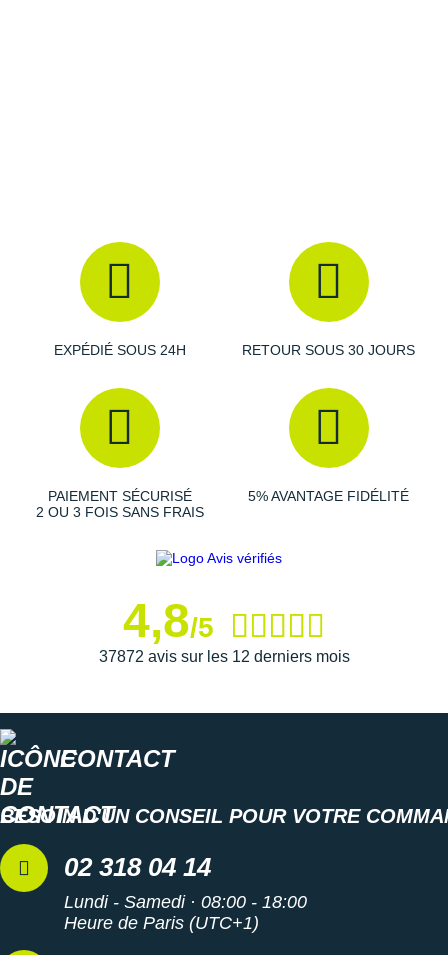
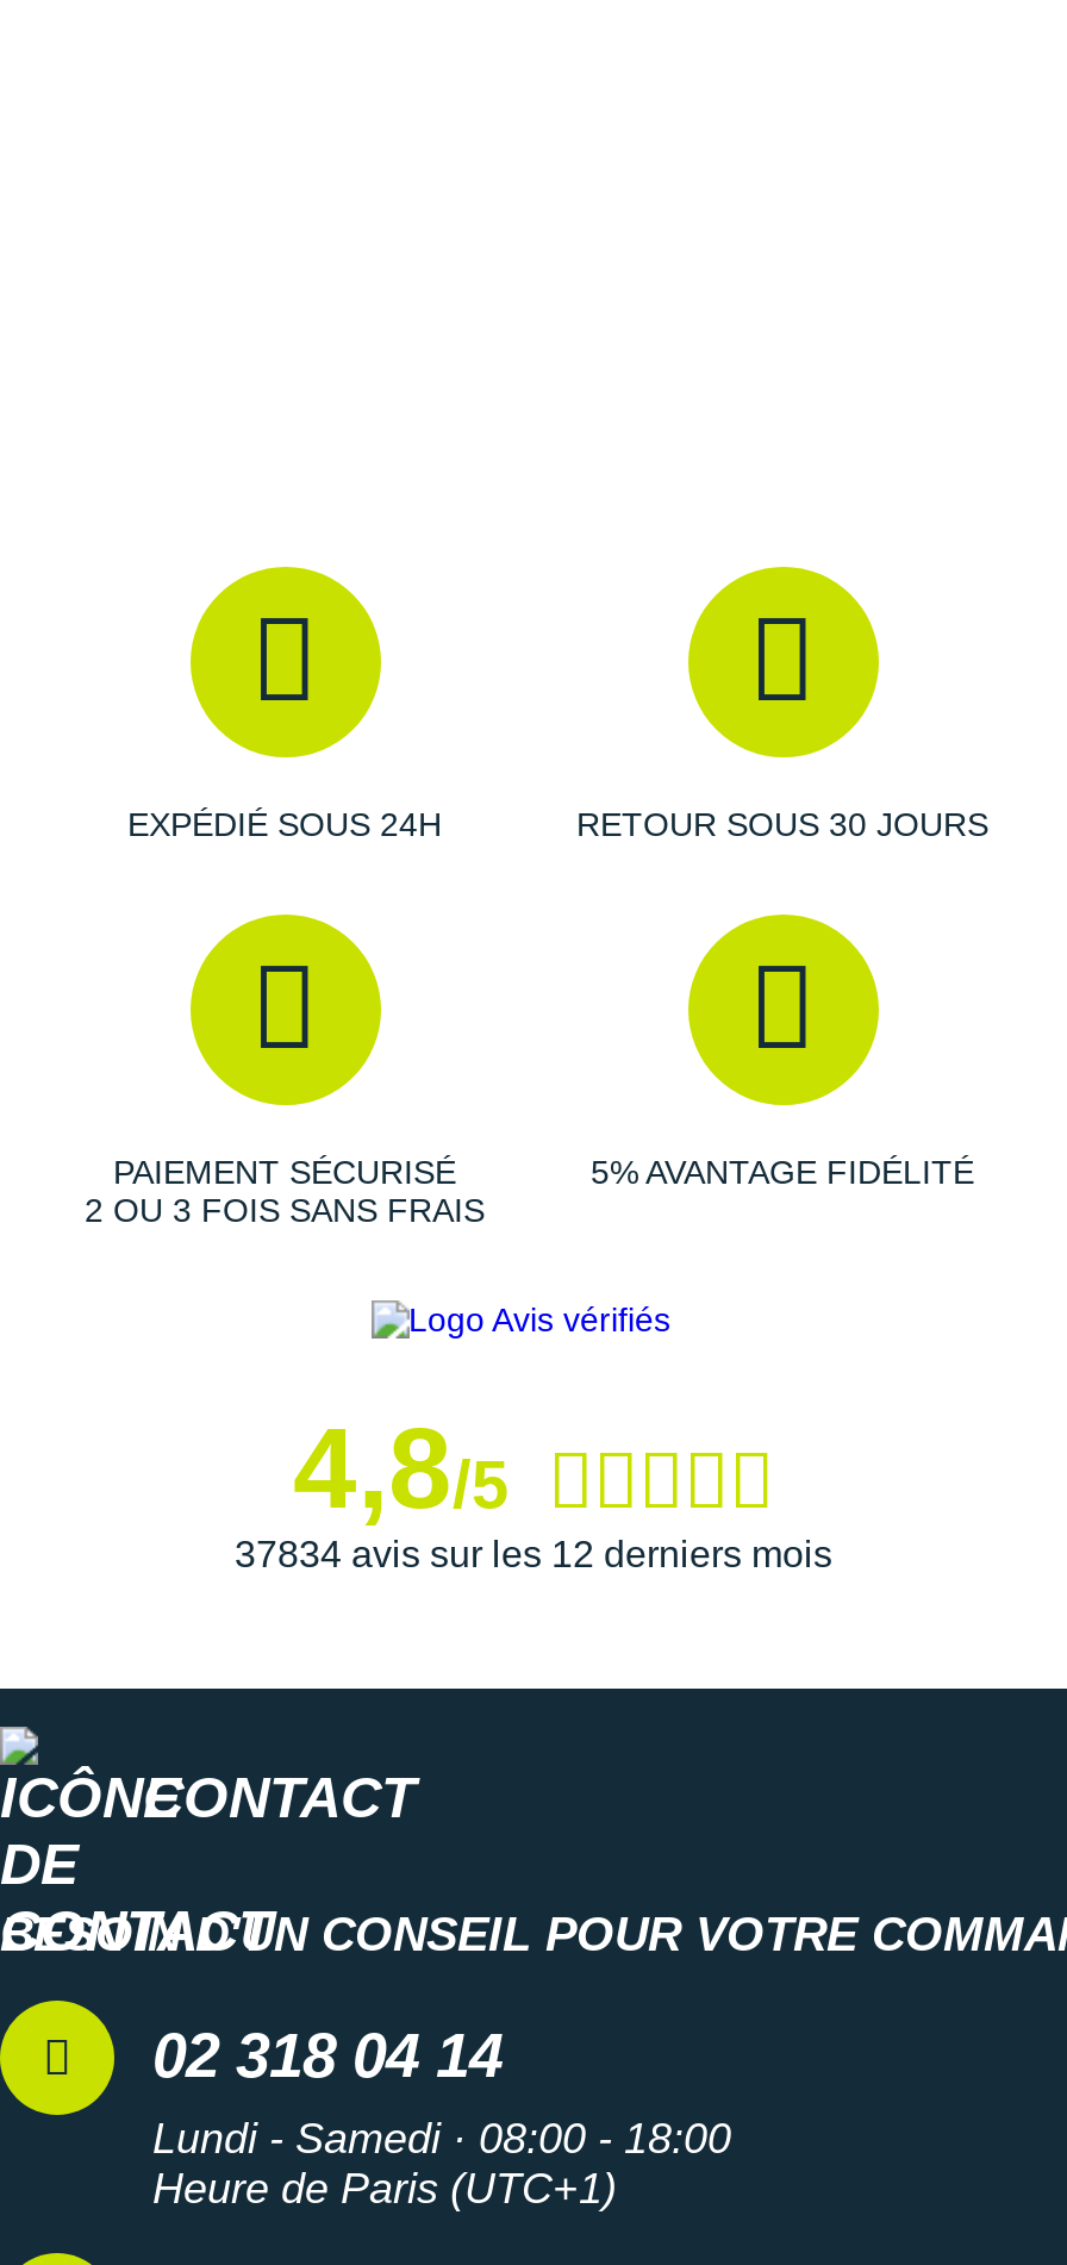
- 37872 avis sur les 12 derniers mois
+ 37834 avis sur les 12 derniers mois
